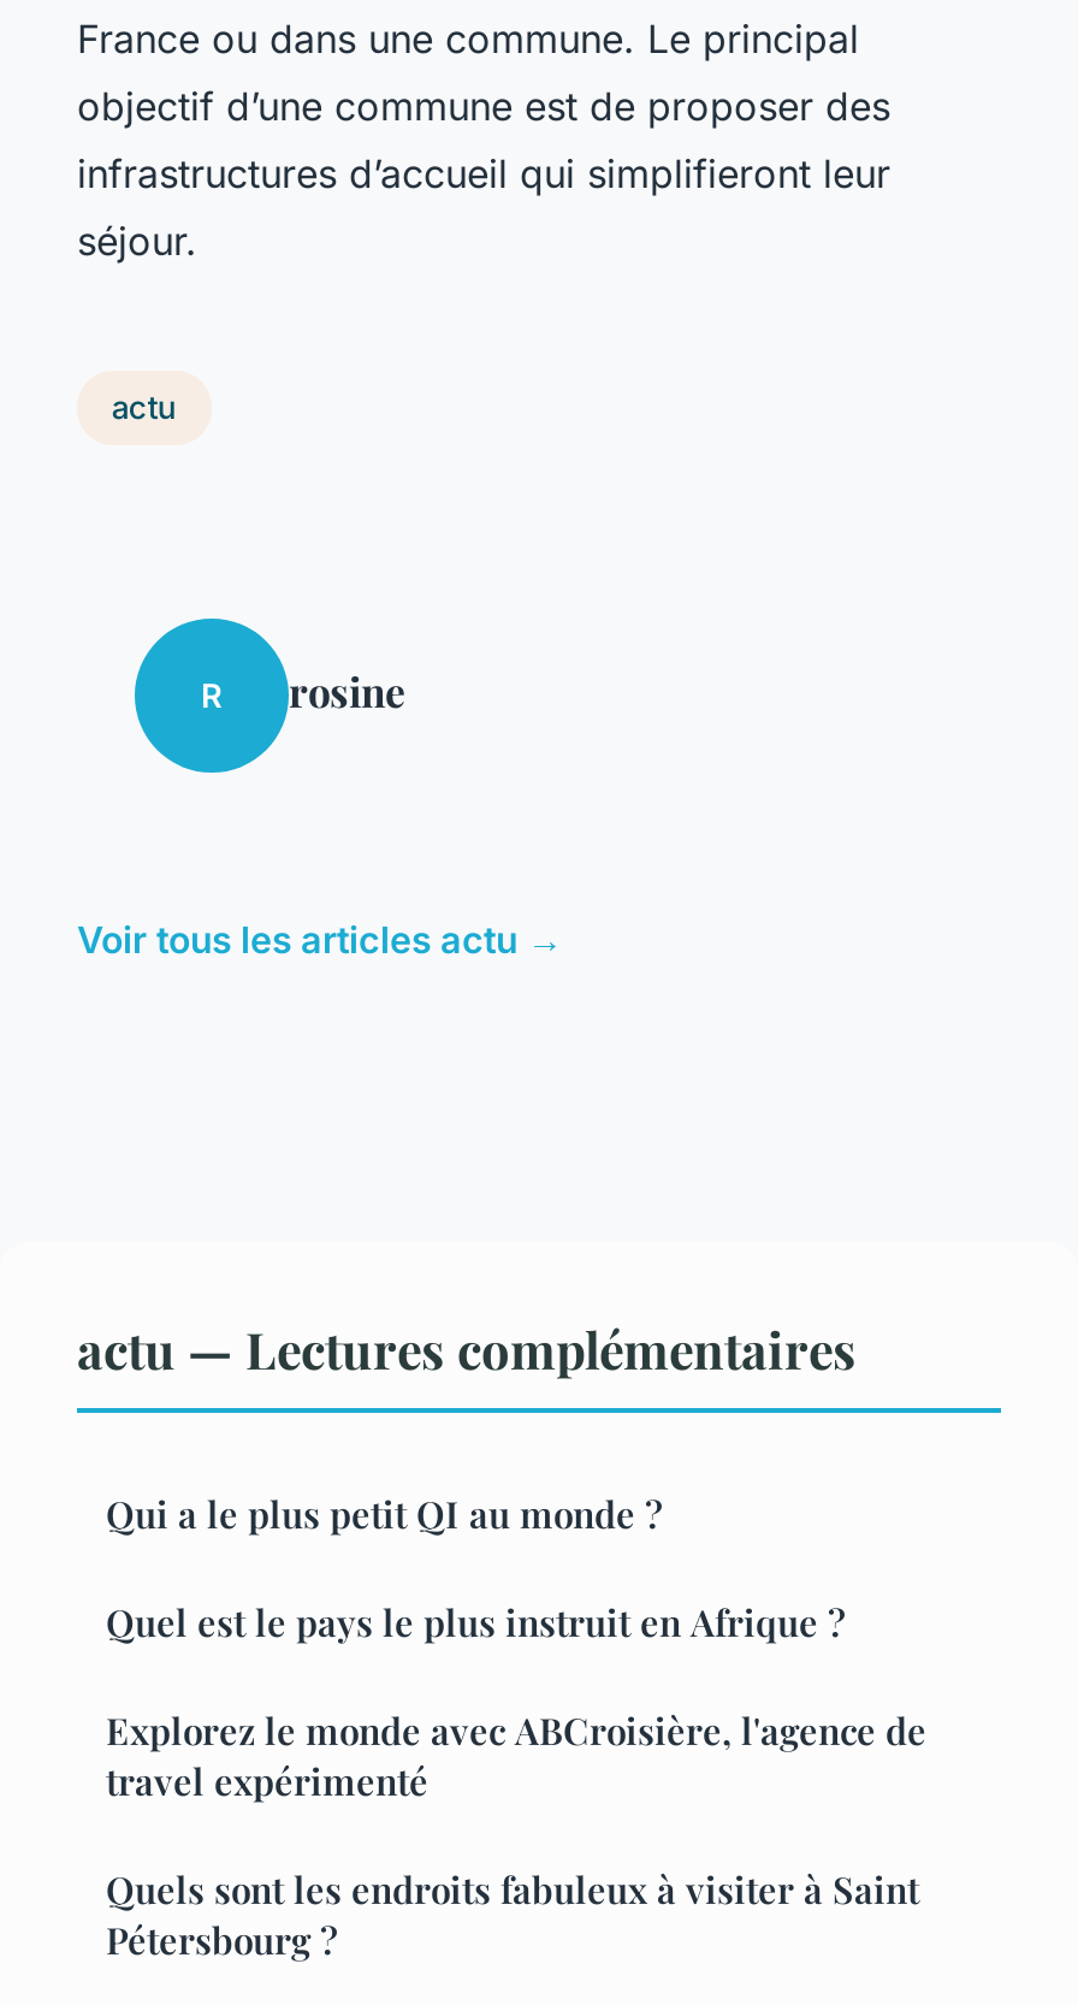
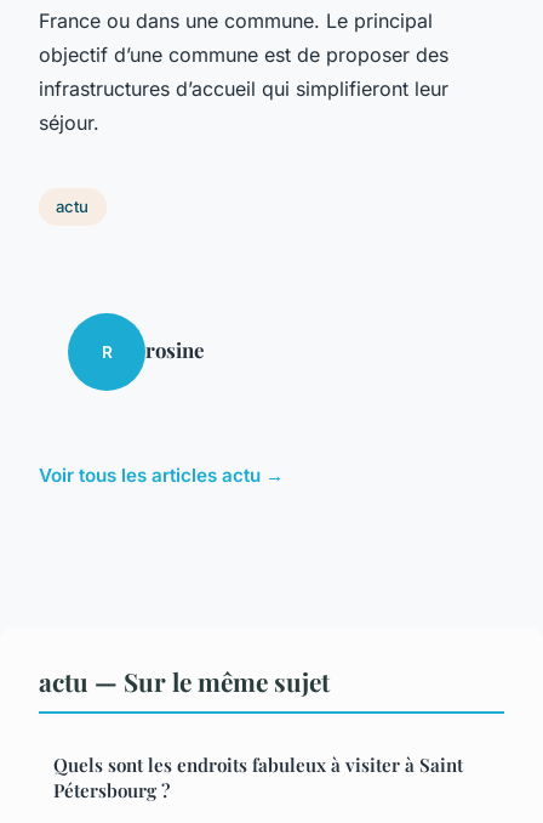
- actu — Lectures complémentaires
- Qui a le plus petit QI au monde ?
- Quel est le pays le plus instruit en Afrique ?
- Explorez le monde avec ABCroisière, l'agence de
- travel expérimenté
+ actu — Sur le même sujet
